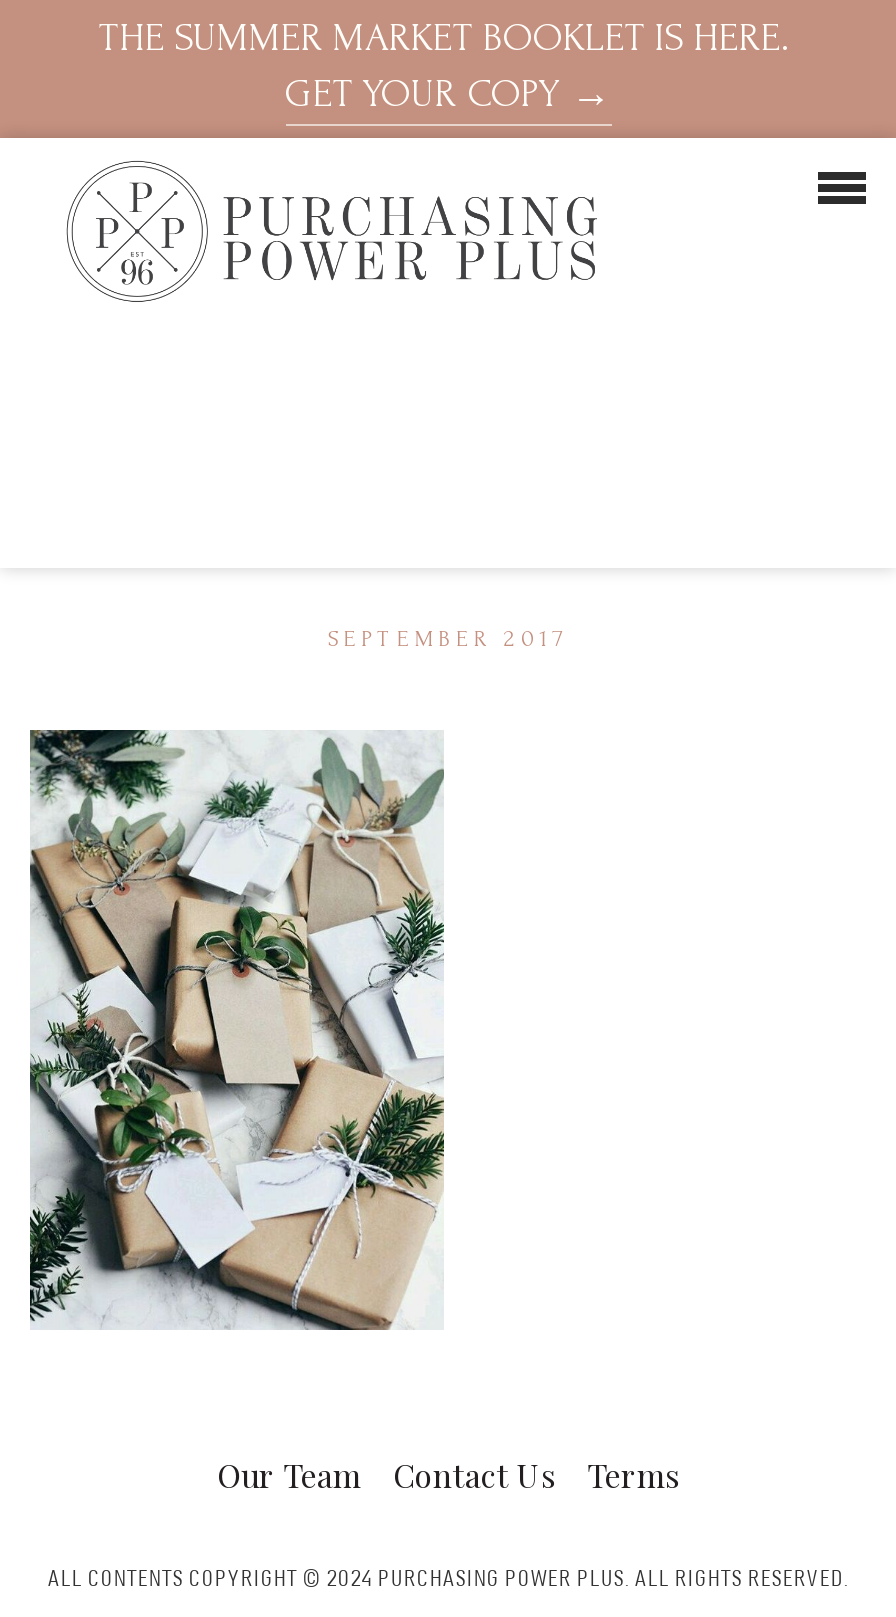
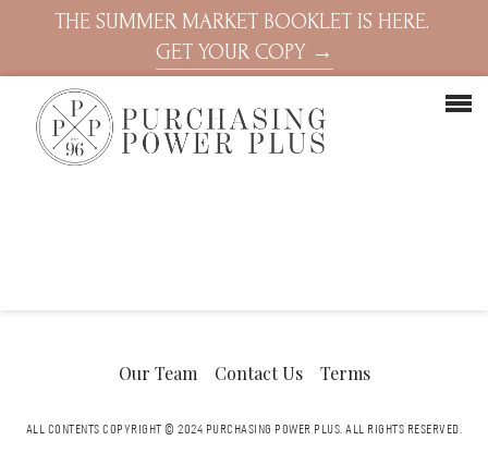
- SEPTEMBER 2017

- [image]
